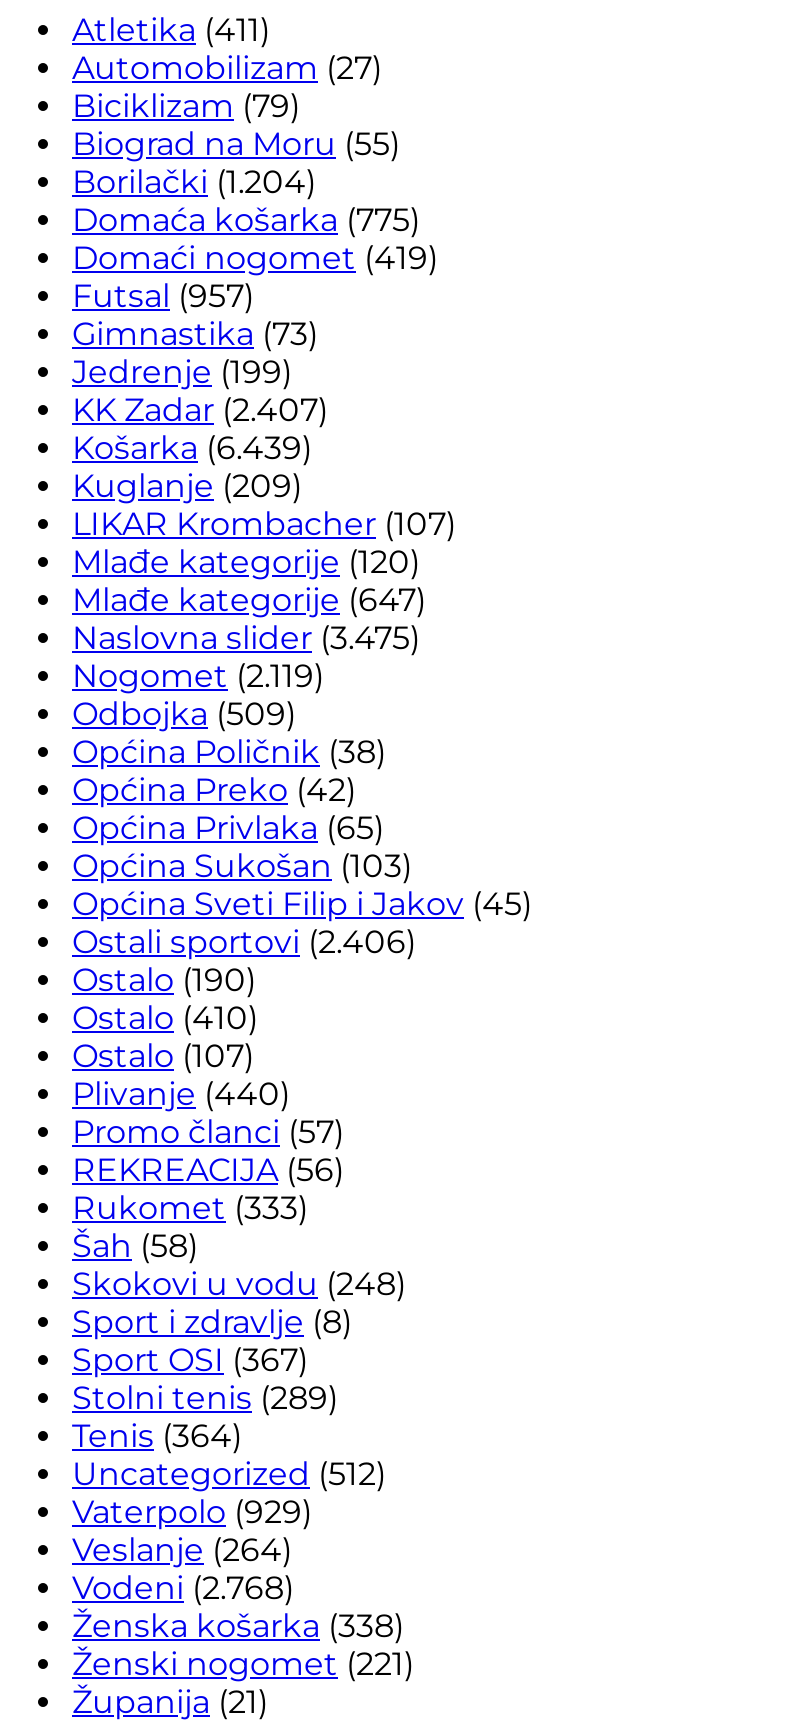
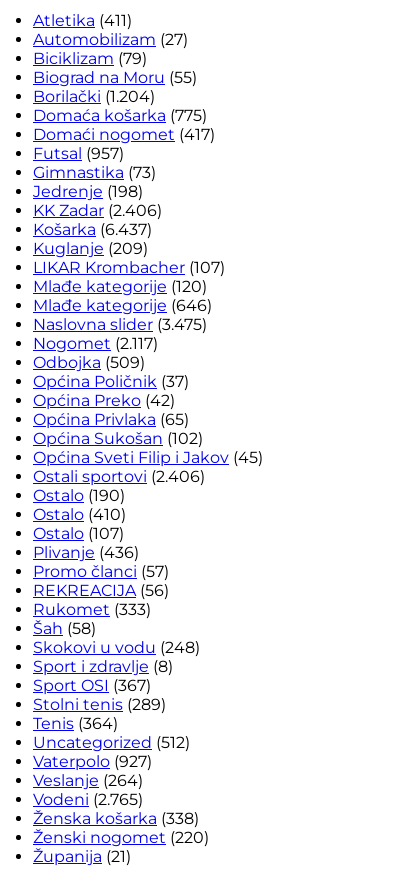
- Domaći nogomet (419)
+ Domaći nogomet (417)

- Jedrenje (199)
+ Jedrenje (198)

- KK Zadar (2.407)
+ KK Zadar (2.406)

- Košarka (6.439)
+ Košarka (6.437)

- Mlađe kategorije (647)
+ Mlađe kategorije (646)

- Nogomet (2.119)
+ Nogomet (2.117)

- Općina Poličnik (38)
+ Općina Poličnik (37)

- Općina Sukošan (103)
+ Općina Sukošan (102)

- Plivanje (440)
+ Plivanje (436)

- Vaterpolo (929)
+ Vaterpolo (927)

- Vodeni (2.768)
+ Vodeni (2.765)

- Ženski nogomet (221)
+ Ženski nogomet (220)
